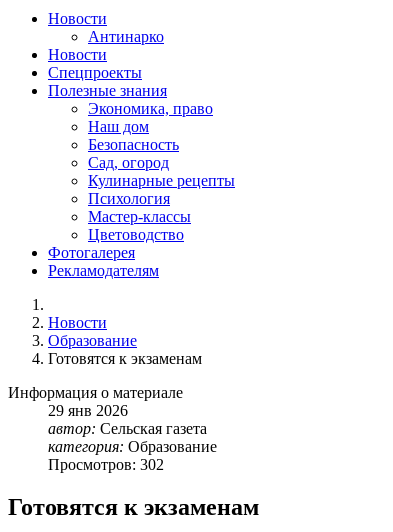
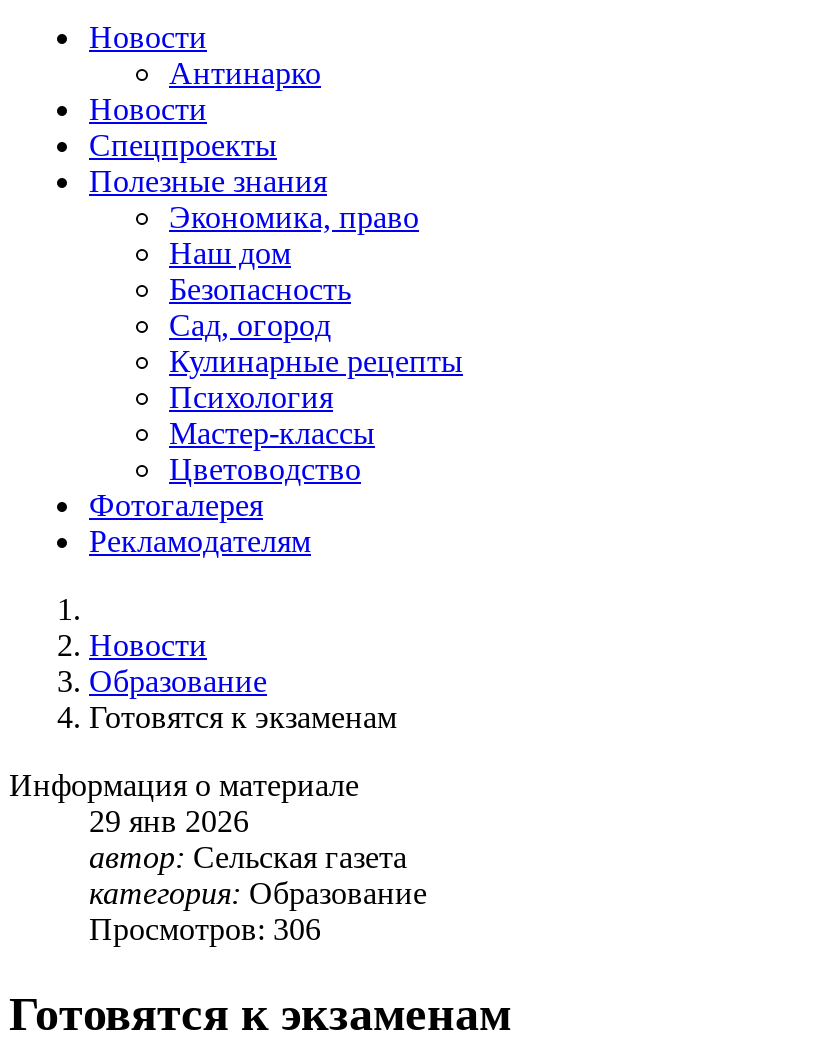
- Просмотров: 302
+ Просмотров: 306
